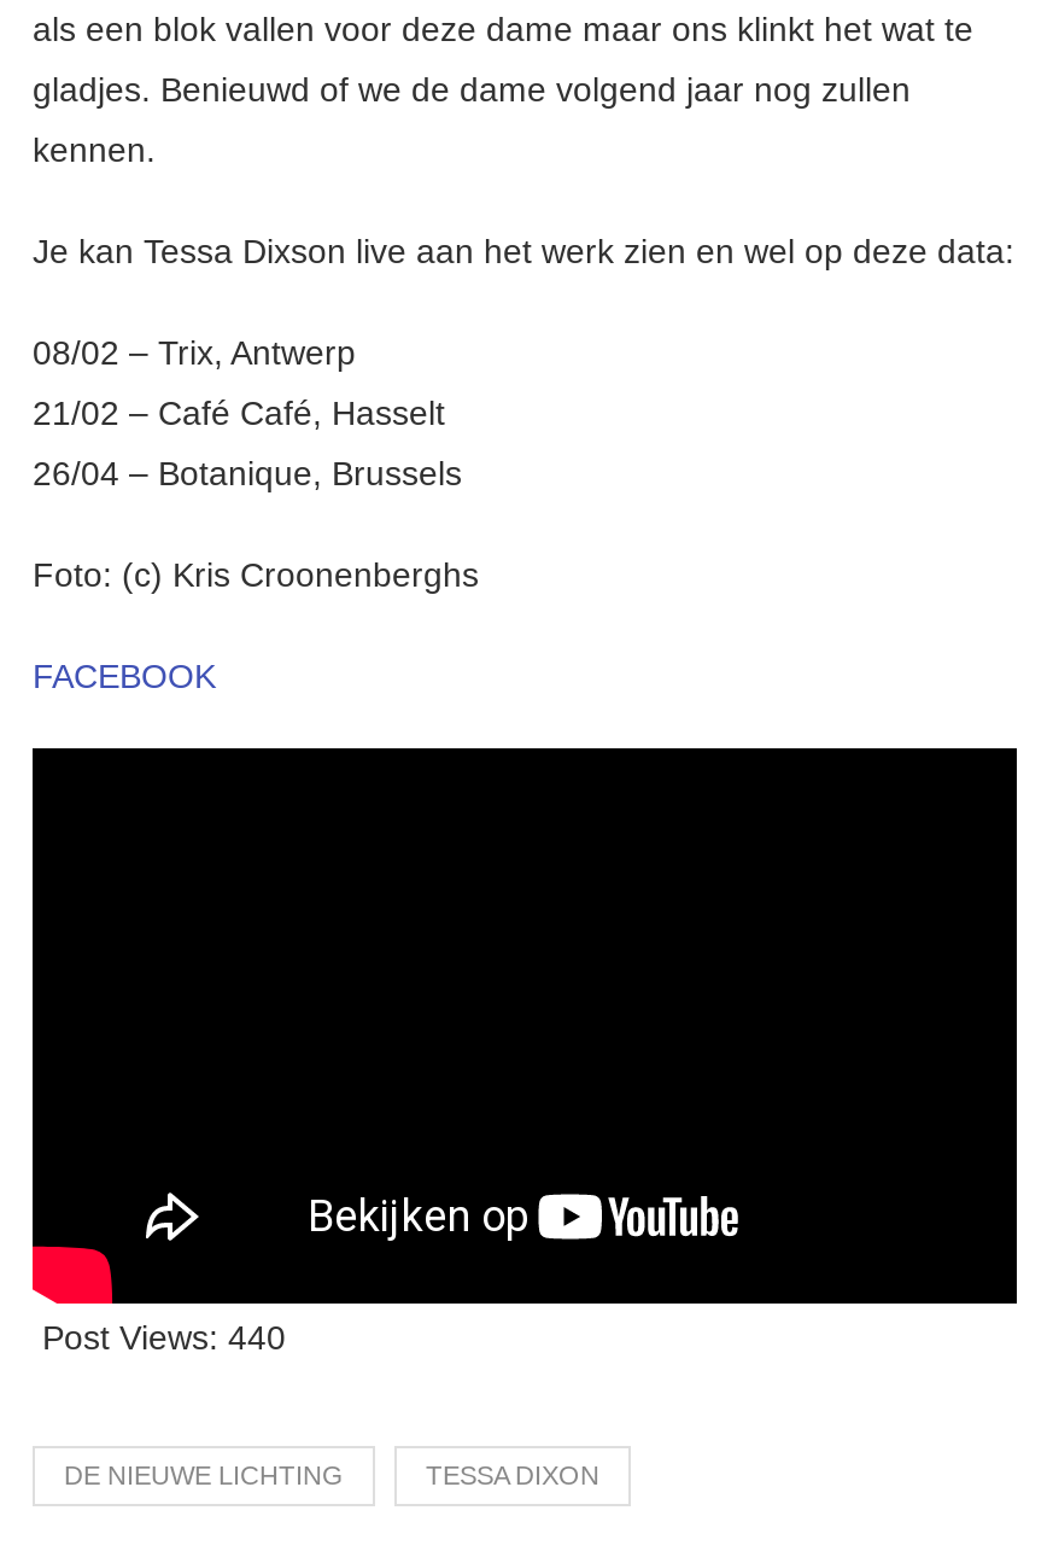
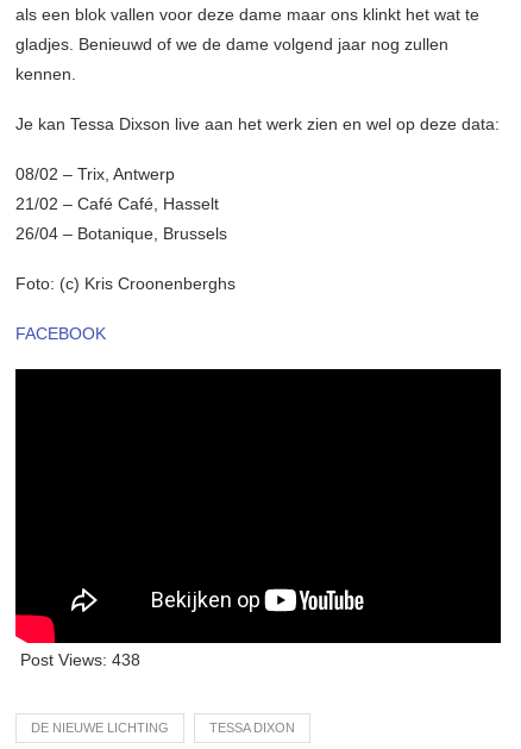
- Post Views: 440
+ Post Views: 438
